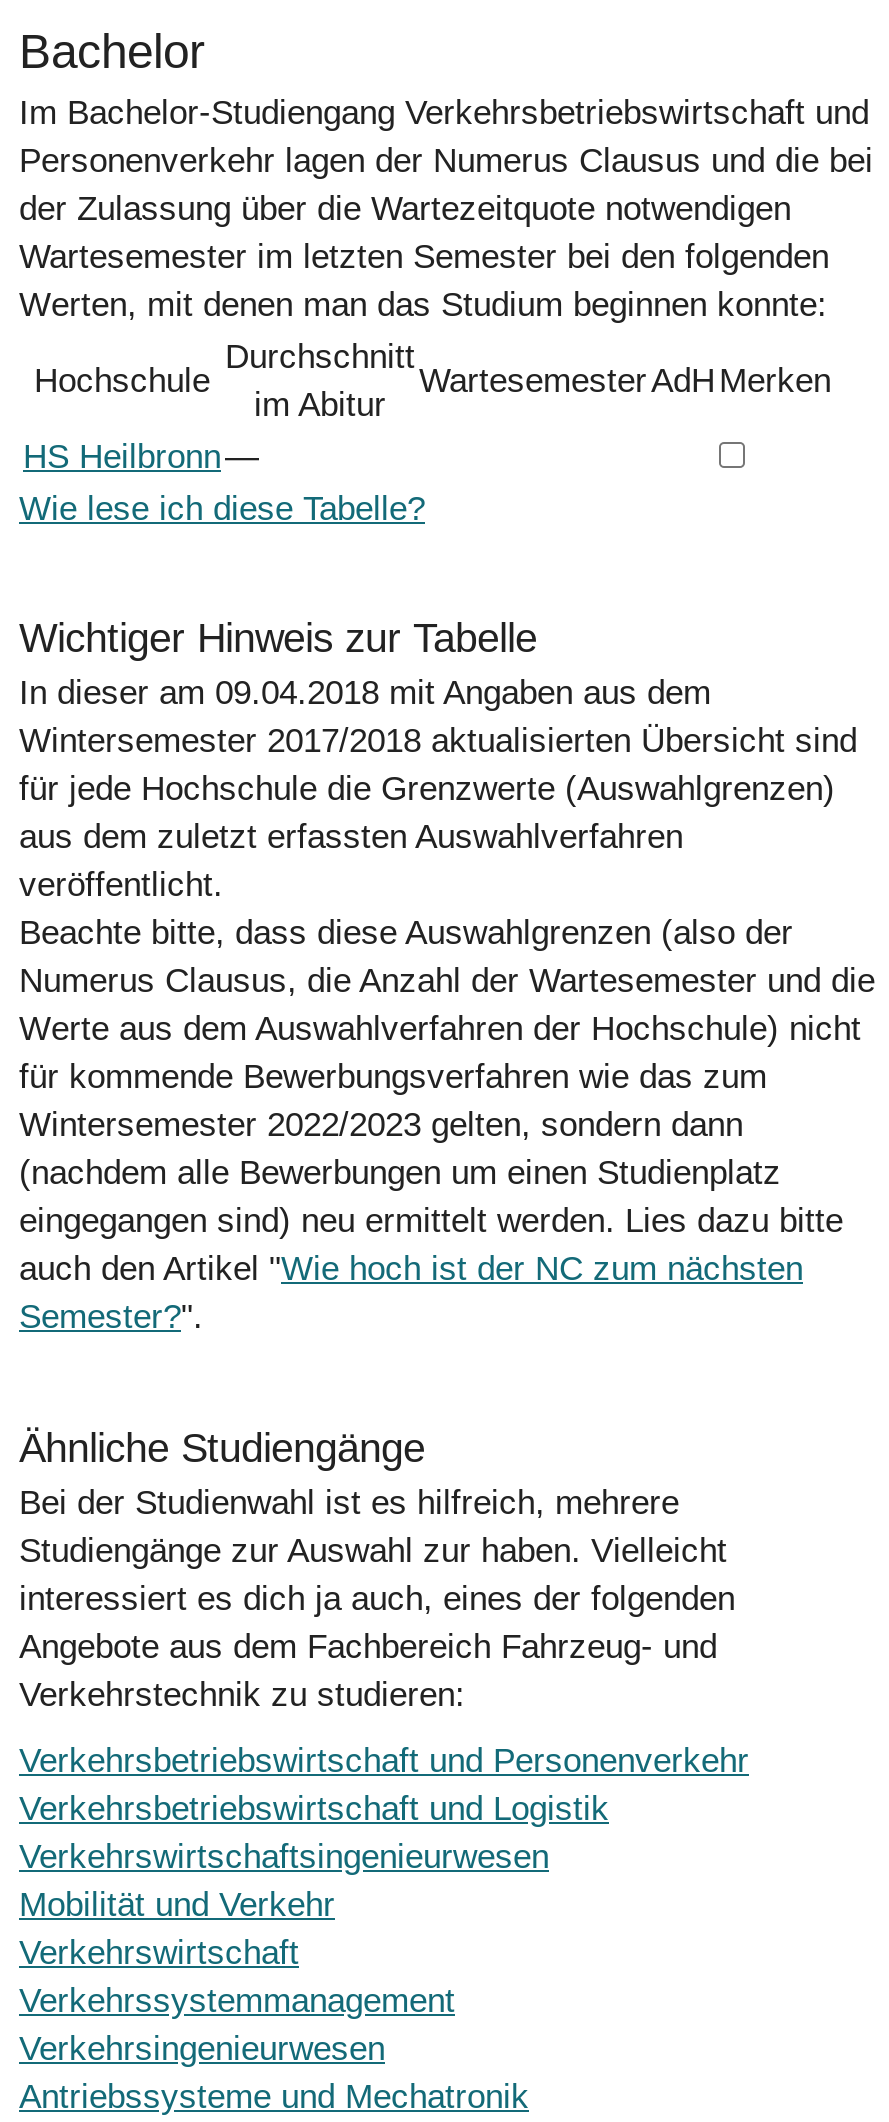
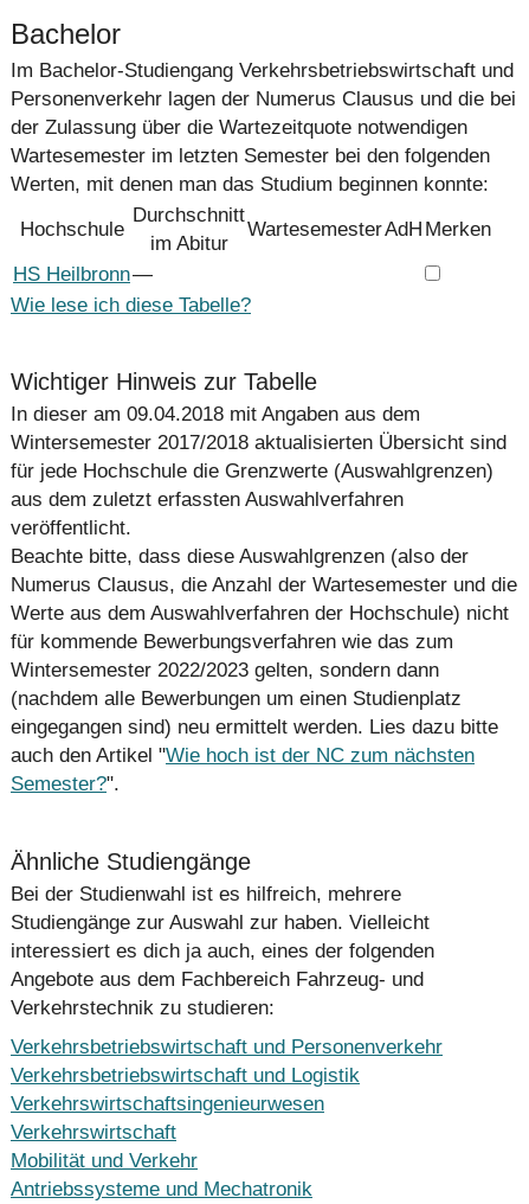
moved down: Mobilität und Verkehr

- Verkehrssystemmanagement
- Verkehrsingenieurwesen
